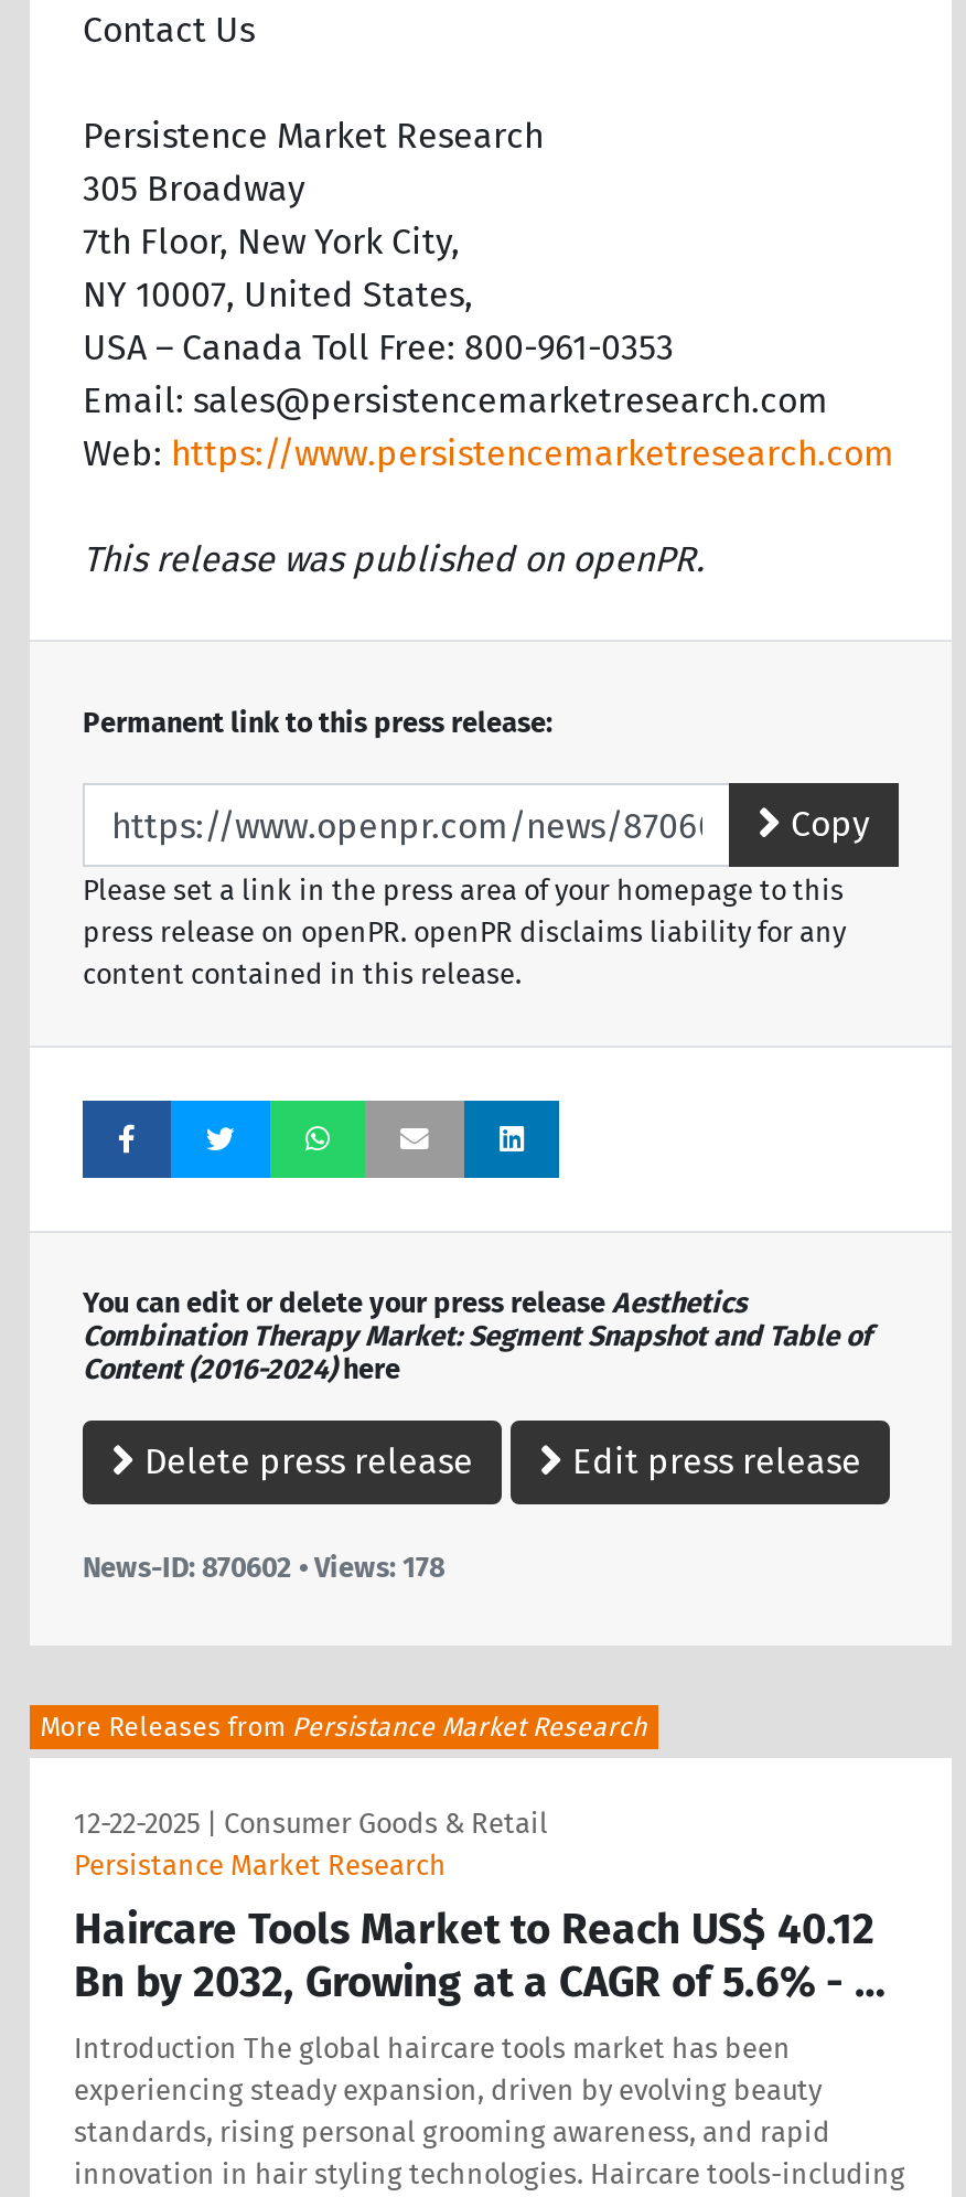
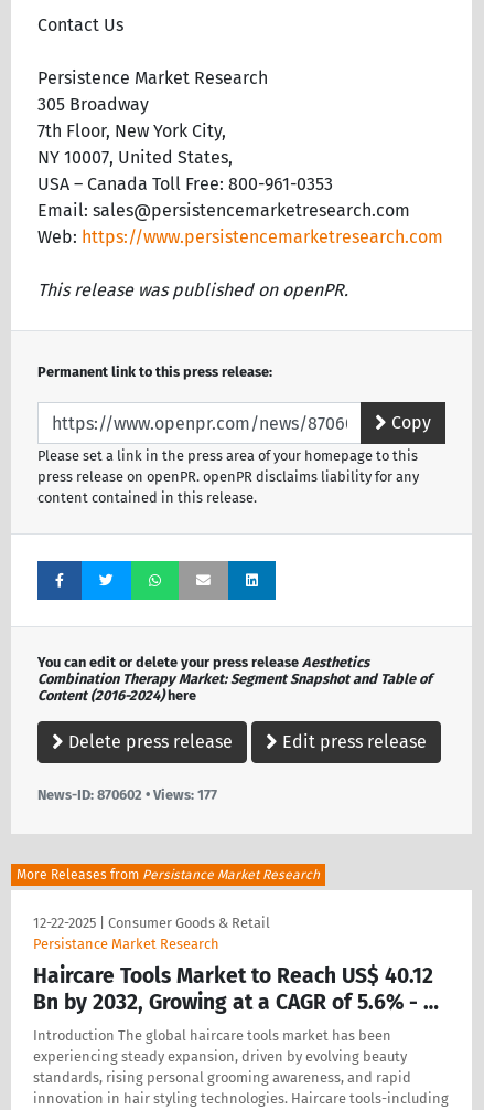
- News-ID: 870602 • Views: 178
+ News-ID: 870602 • Views: 177
